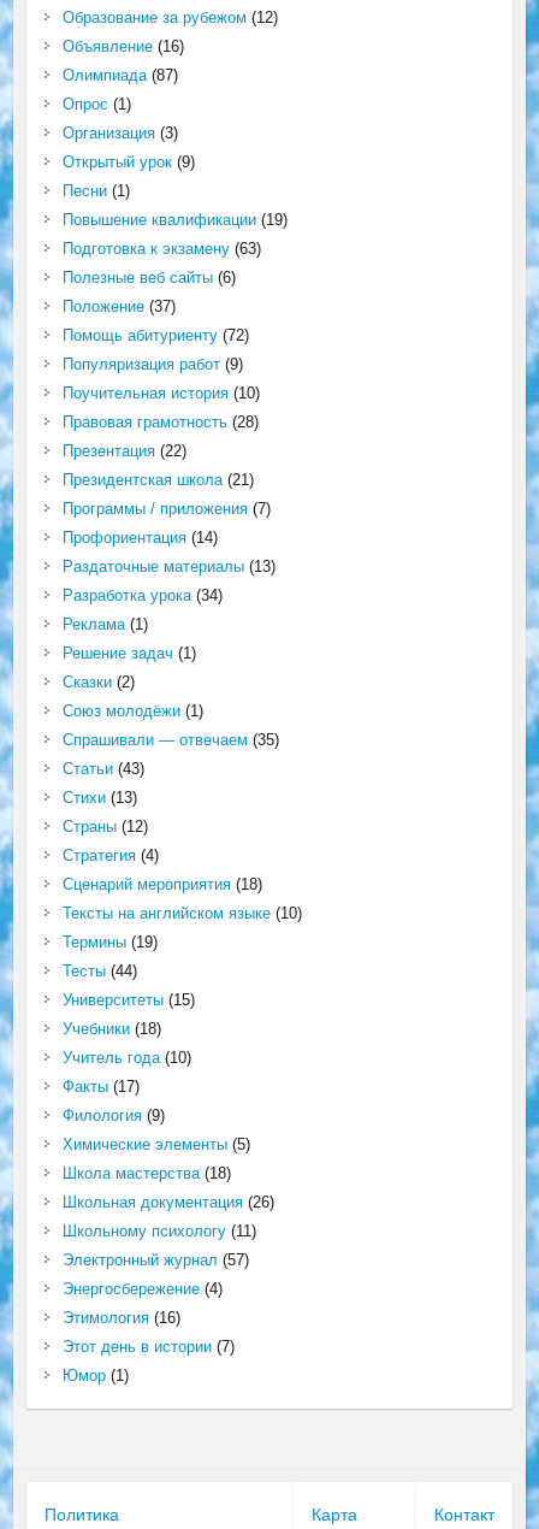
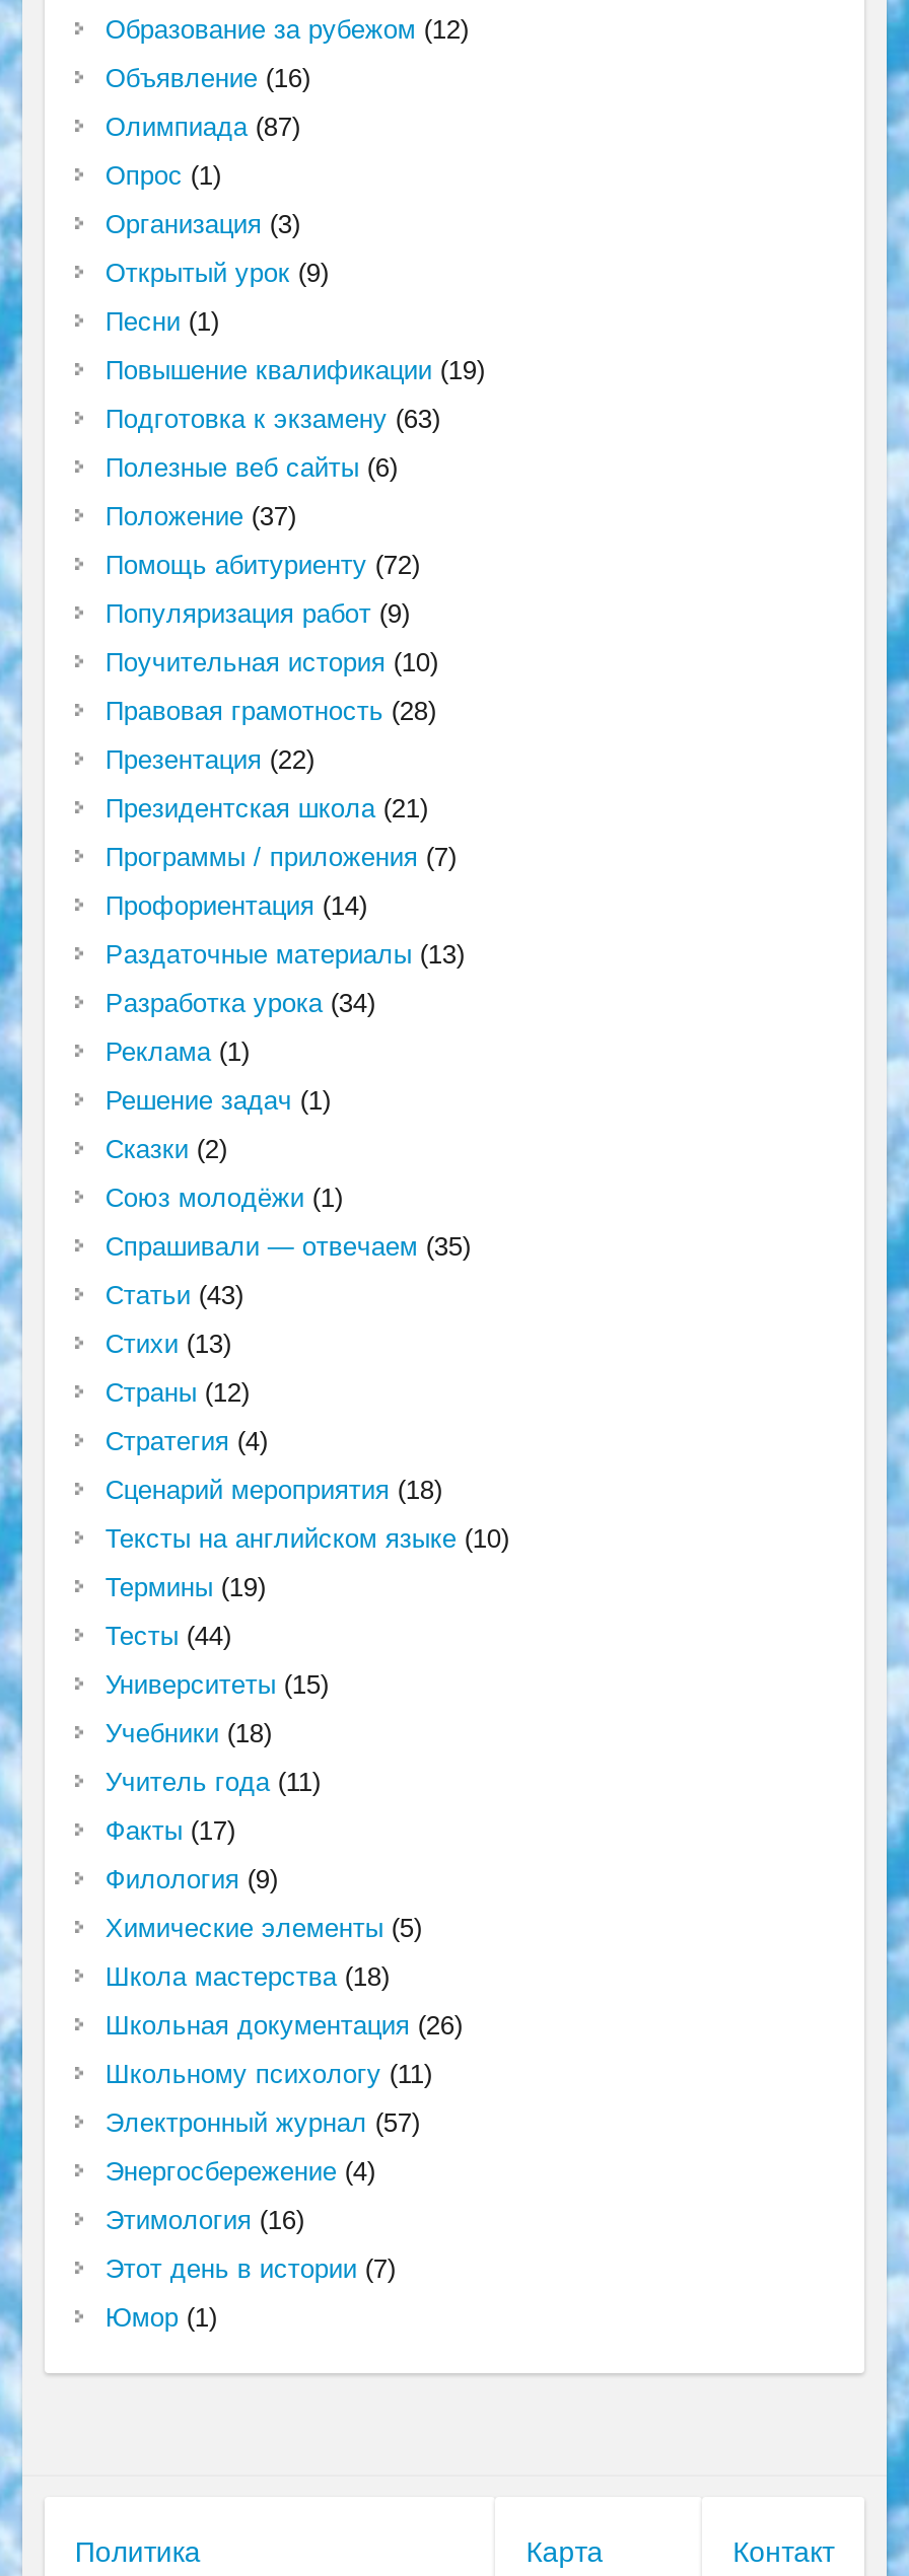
- Учитель года (10)
+ Учитель года (11)
